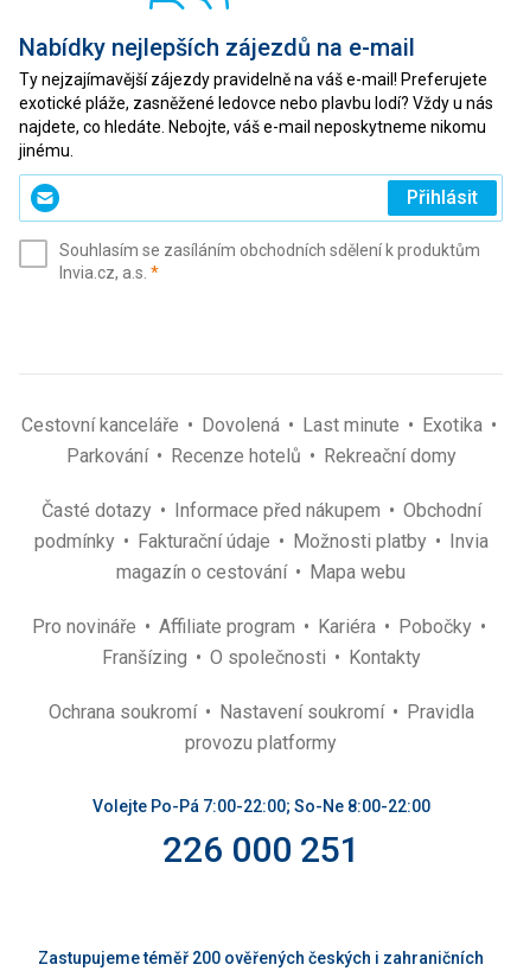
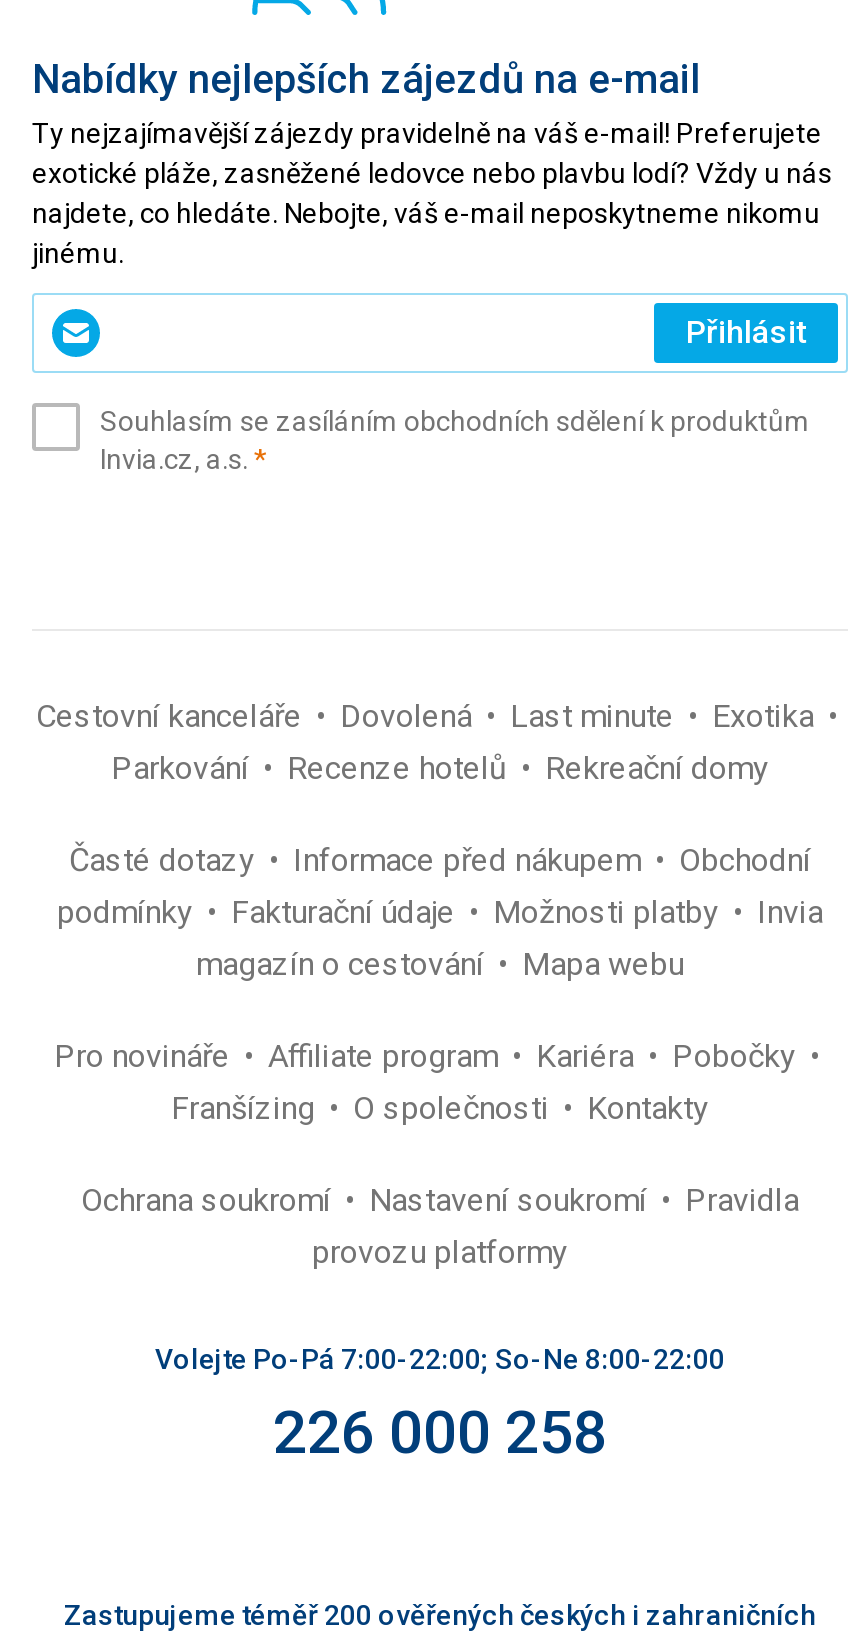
- 226 000 251
+ 226 000 258
